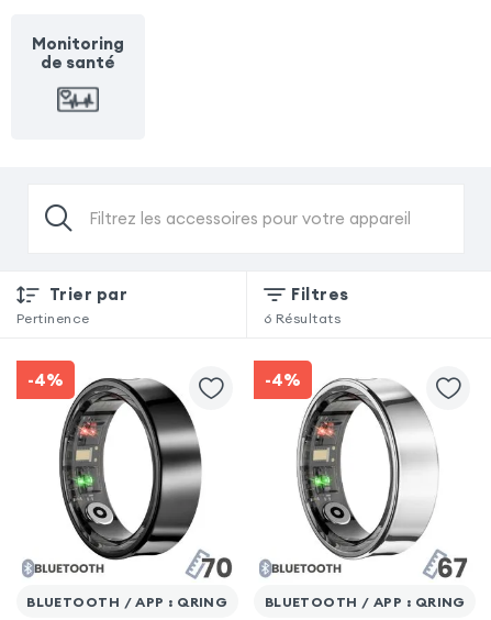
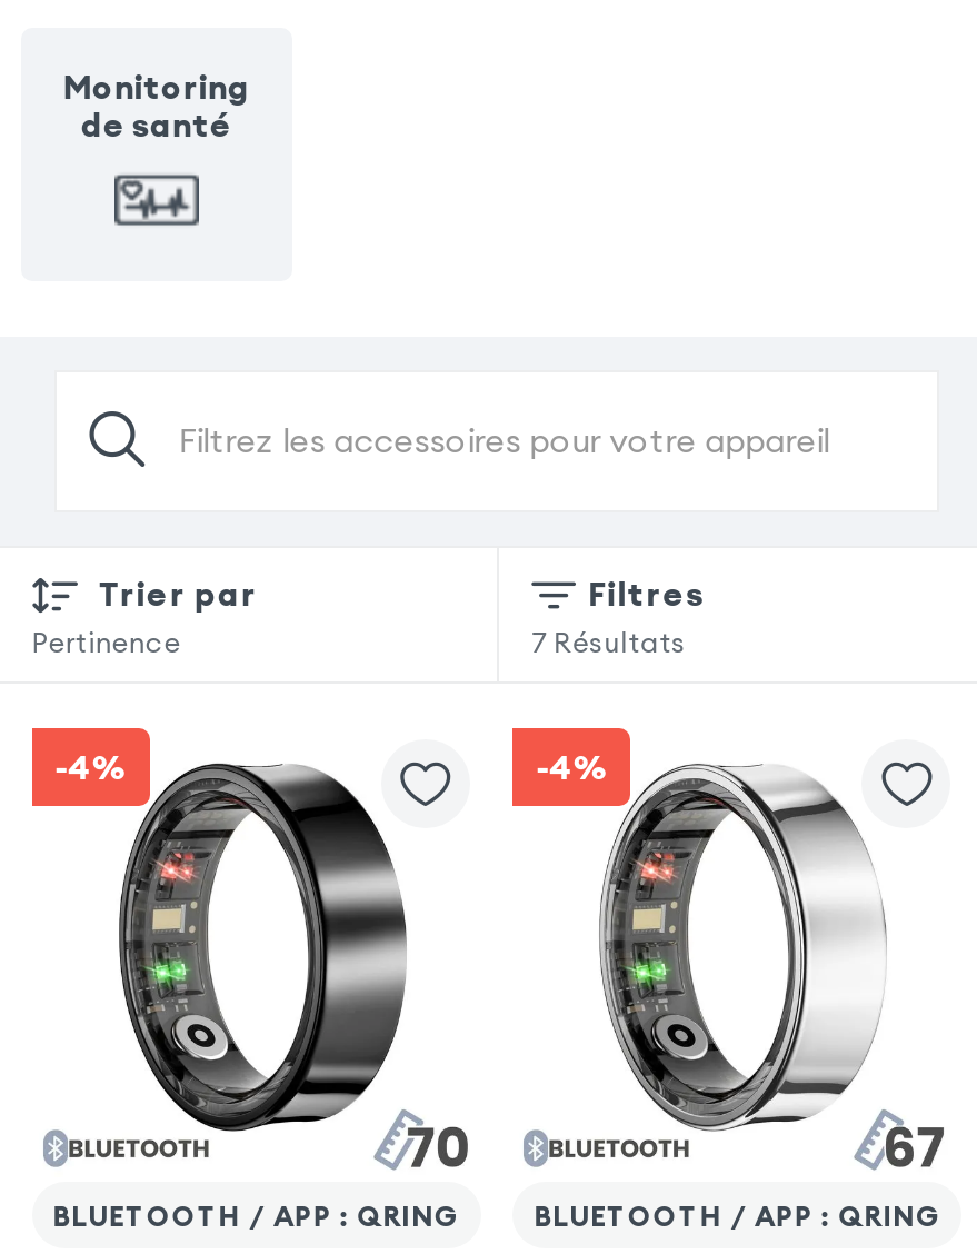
- 6 Résultats
+ 7 Résultats
